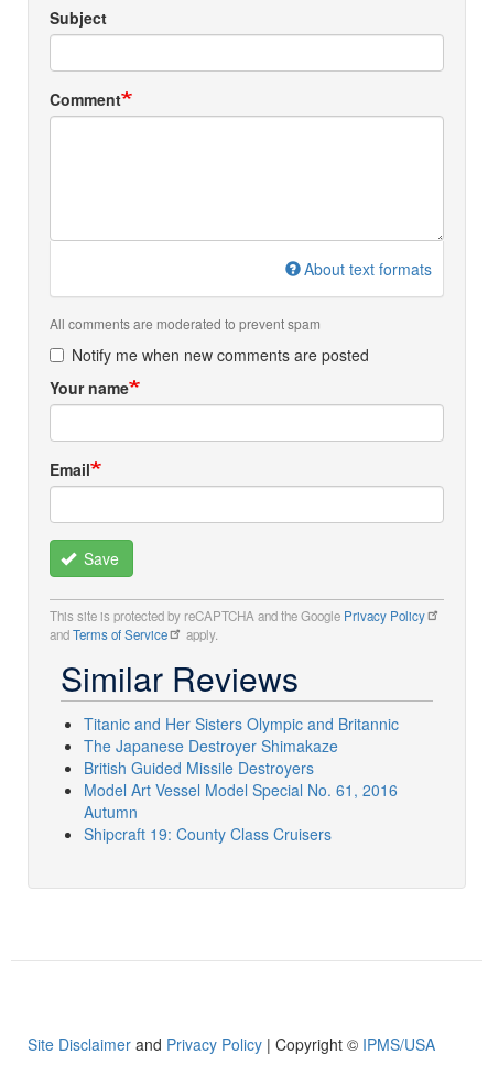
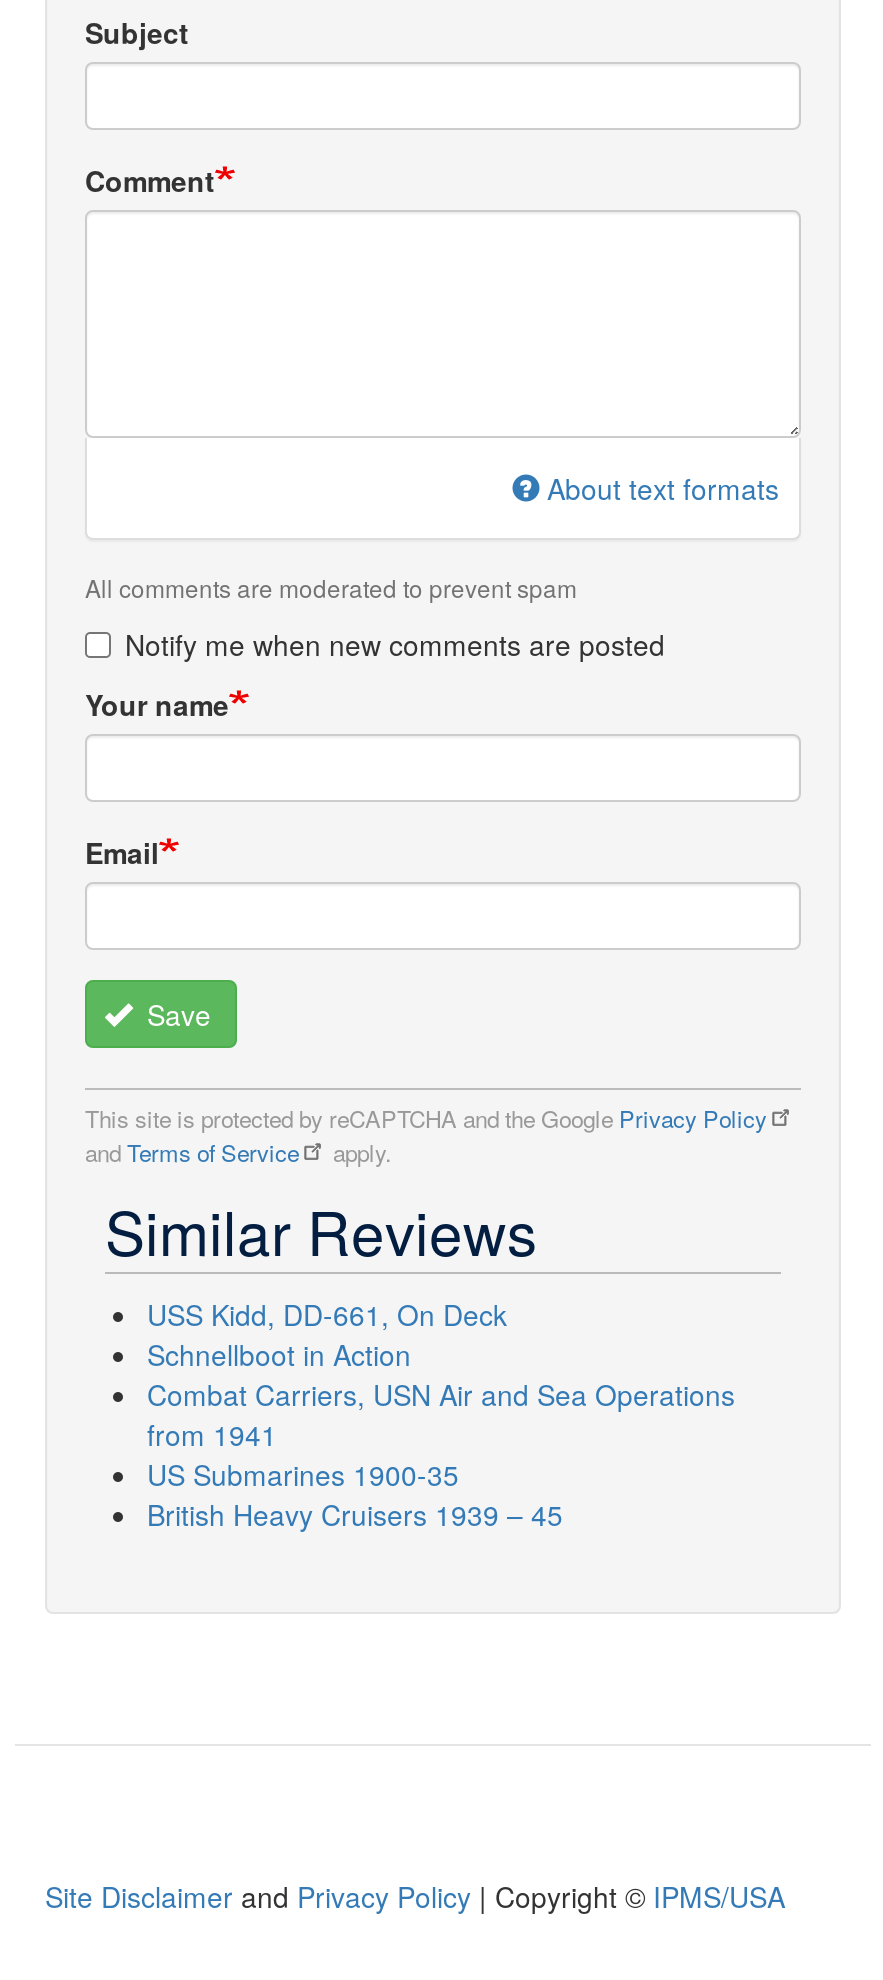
- Titanic and Her Sisters Olympic and Britannic
- The Japanese Destroyer Shimakaze
- British Guided Missile Destroyers
- Model Art Vessel Model Special No. 61, 2016
- Autumn
- Shipcraft 19: County Class Cruisers
+ USS Kidd, DD-661, On Deck
+ Schnellboot in Action
+ Combat Carriers, USN Air and Sea Operations
+ from 1941
+ US Submarines 1900-35
+ British Heavy Cruisers 1939 – 45
